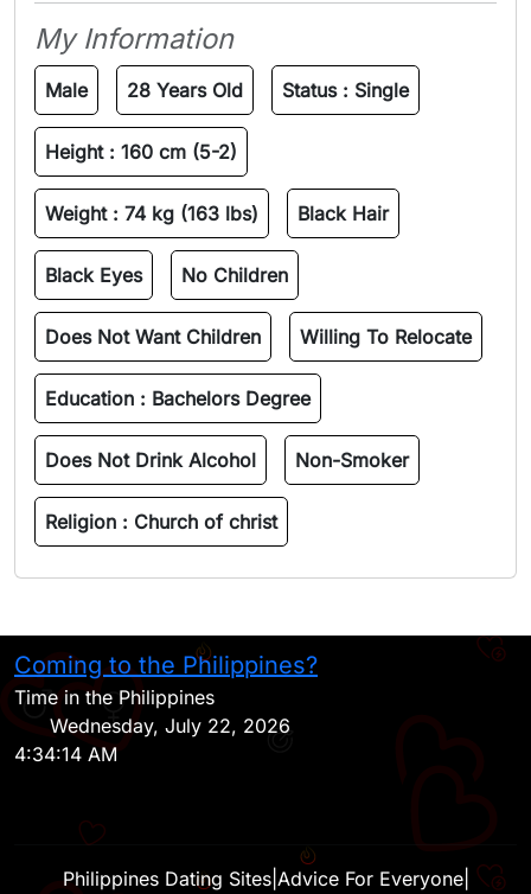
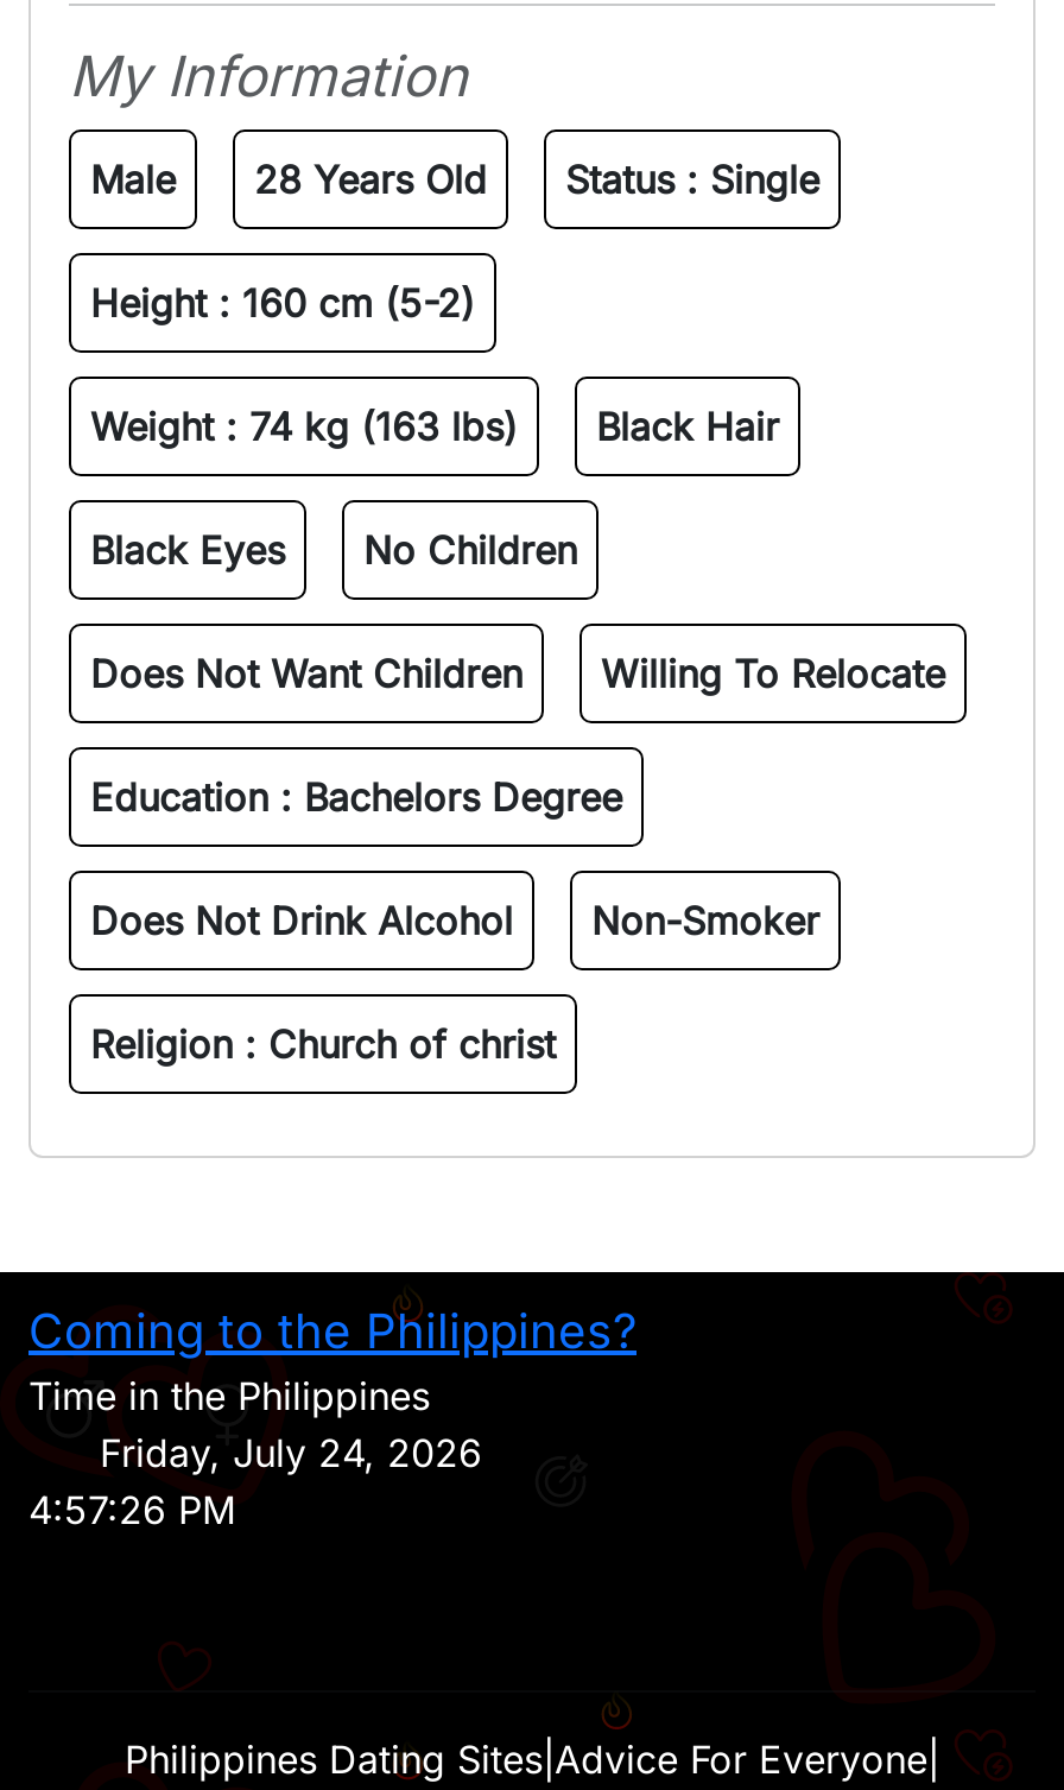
- Wednesday, July 22, 2026
- 4:34:14 AM
+ Friday, July 24, 2026
+ 4:57:26 PM
